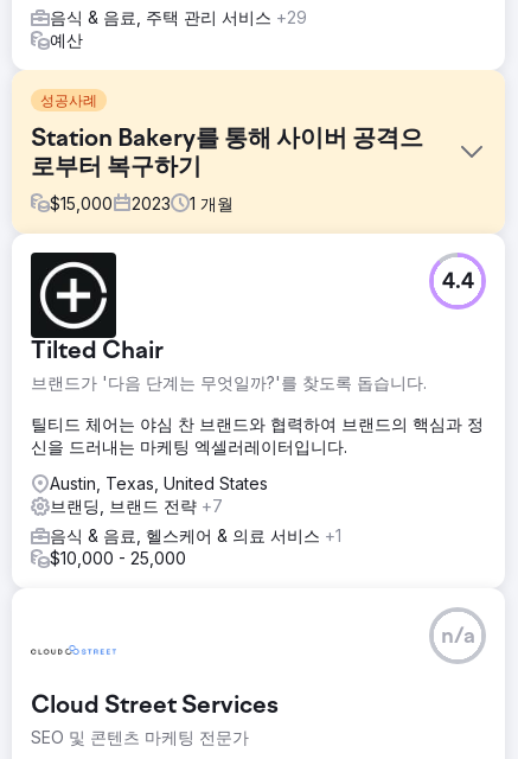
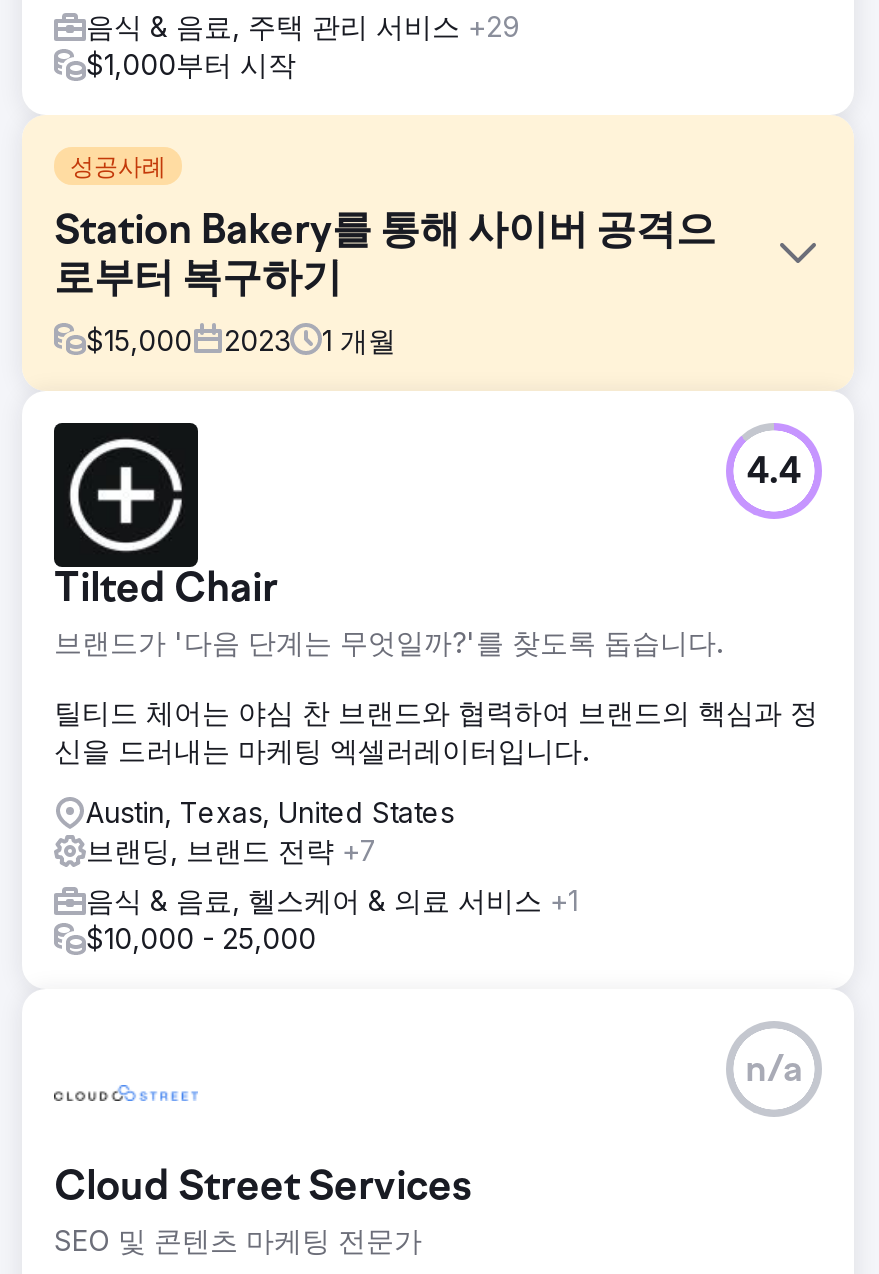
- 예산
+ $1,000부터 시작
